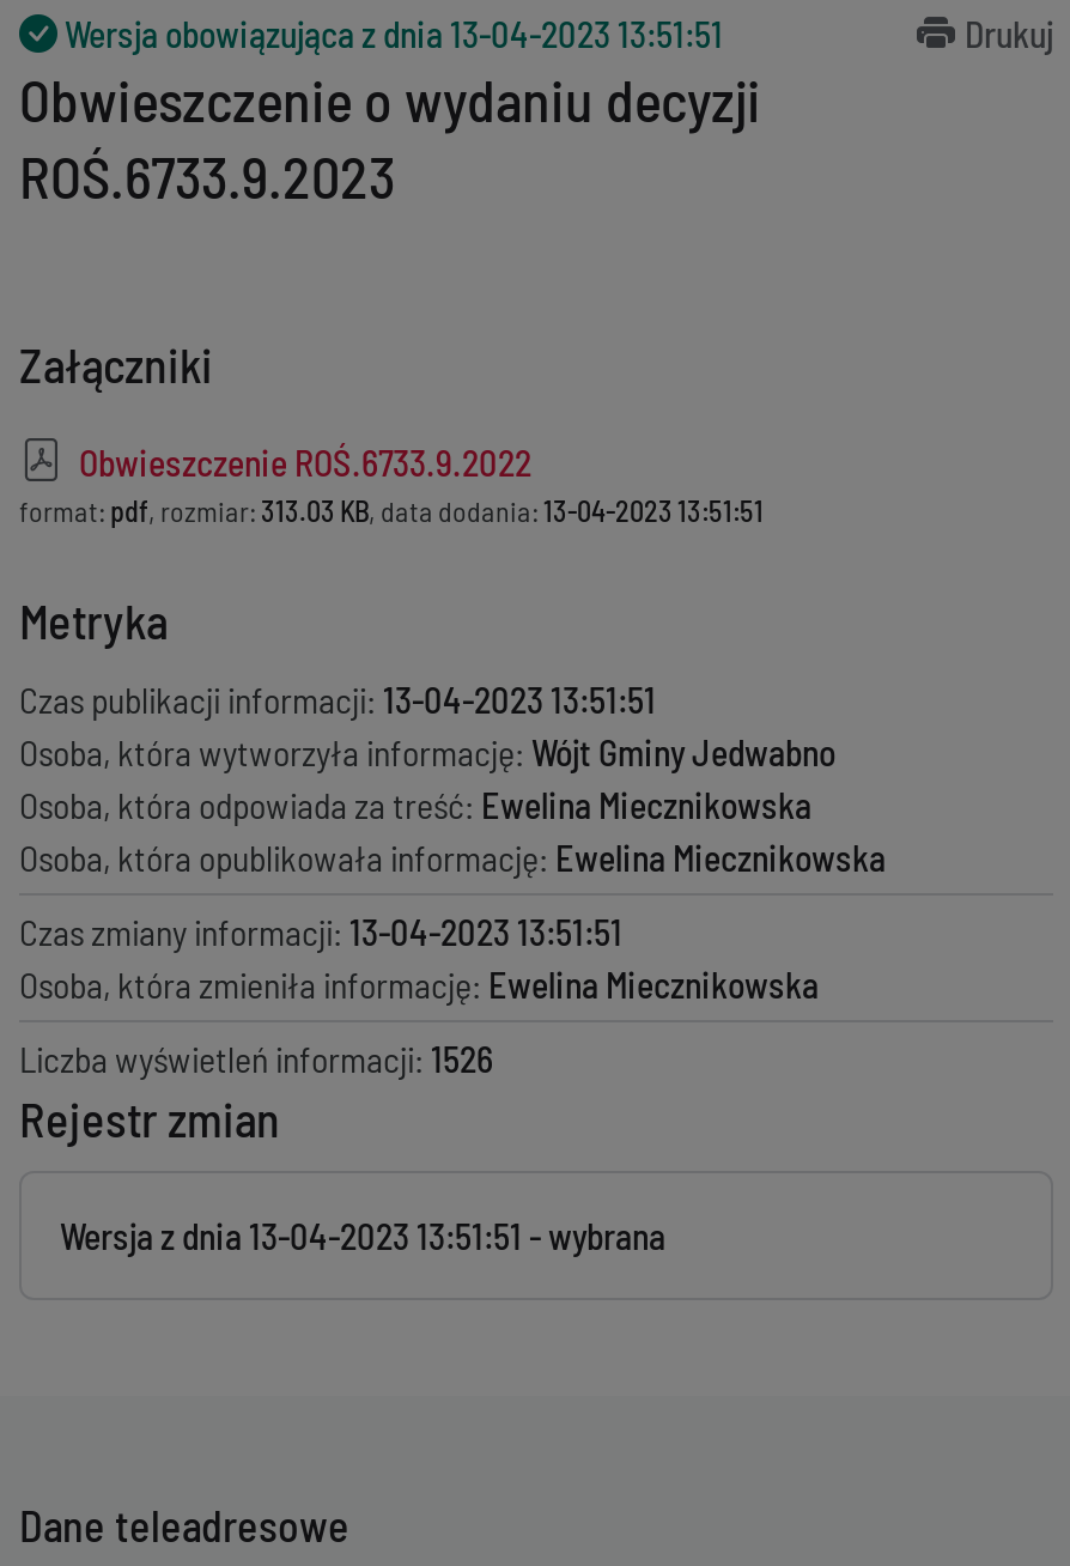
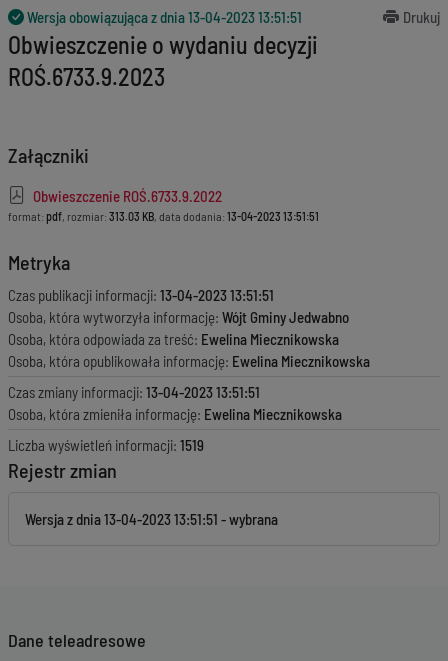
- Liczba wyświetleń informacji: 1526
+ Liczba wyświetleń informacji: 1519
